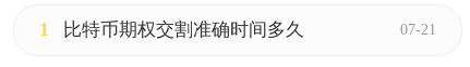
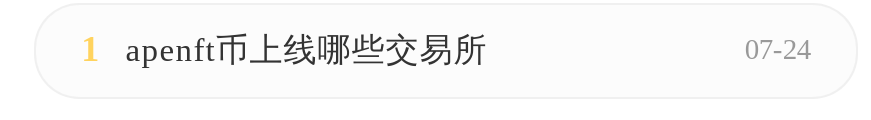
- 比特币期权交割准确时间多久
- 07-21
+ apenft币上线哪些交易所
+ 07-24
